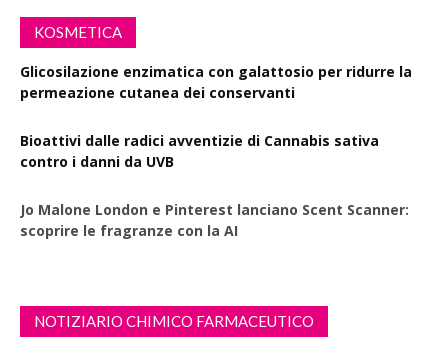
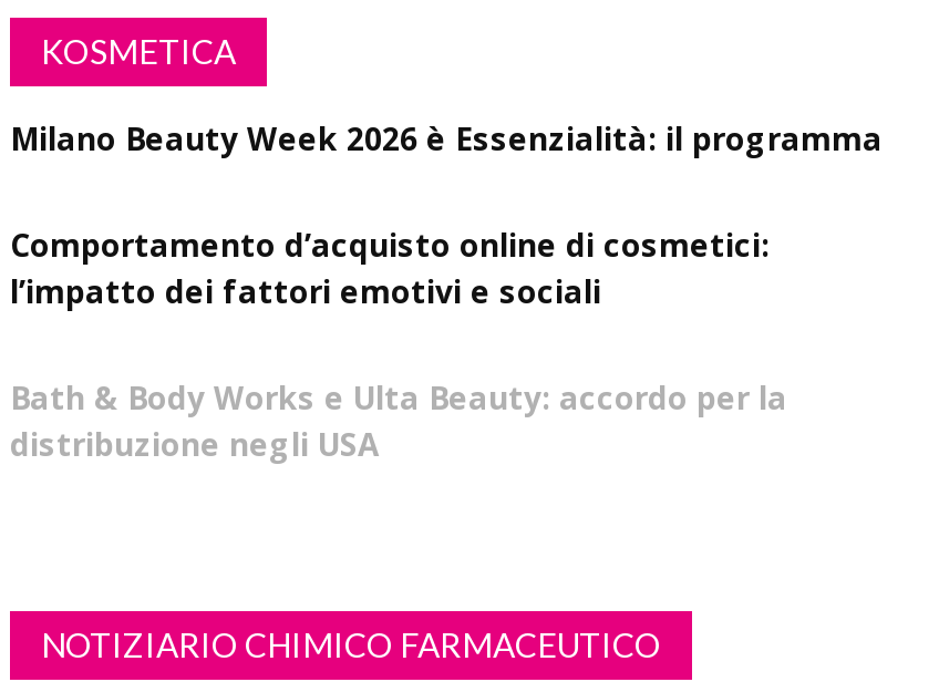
- Glicosilazione enzimatica con galattosio per ridurre la
- permeazione cutanea dei conservanti
+ Milano Beauty Week 2026 è Essenzialità: il programma

- Bioattivi dalle radici avventizie di Cannabis sativa
- contro i danni da UVB
+ Comportamento d’acquisto online di cosmetici:
+ l’impatto dei fattori emotivi e sociali

- Jo Malone London e Pinterest lanciano Scent Scanner:
- scoprire le fragranze con la AI
+ Bath & Body Works e Ulta Beauty: accordo per la
+ distribuzione negli USA
